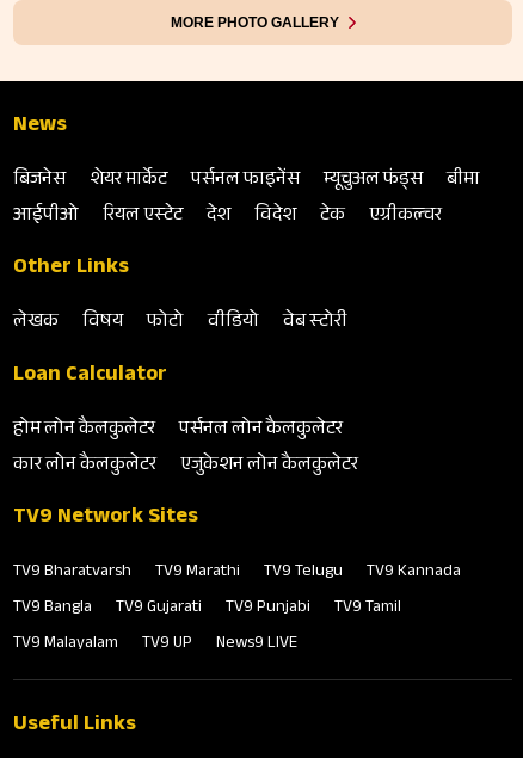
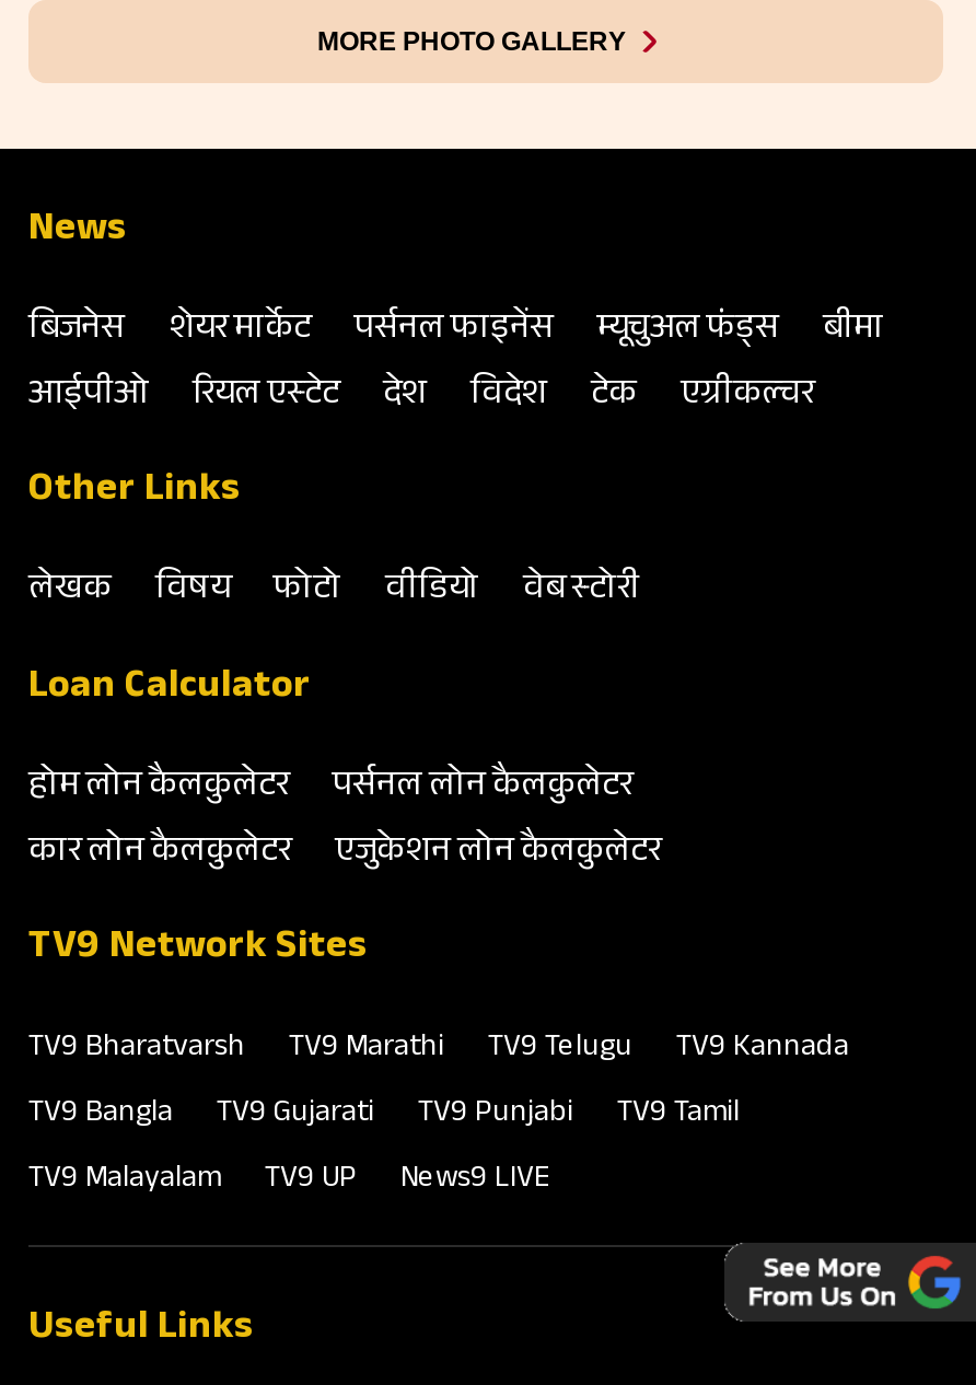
+ [image]
